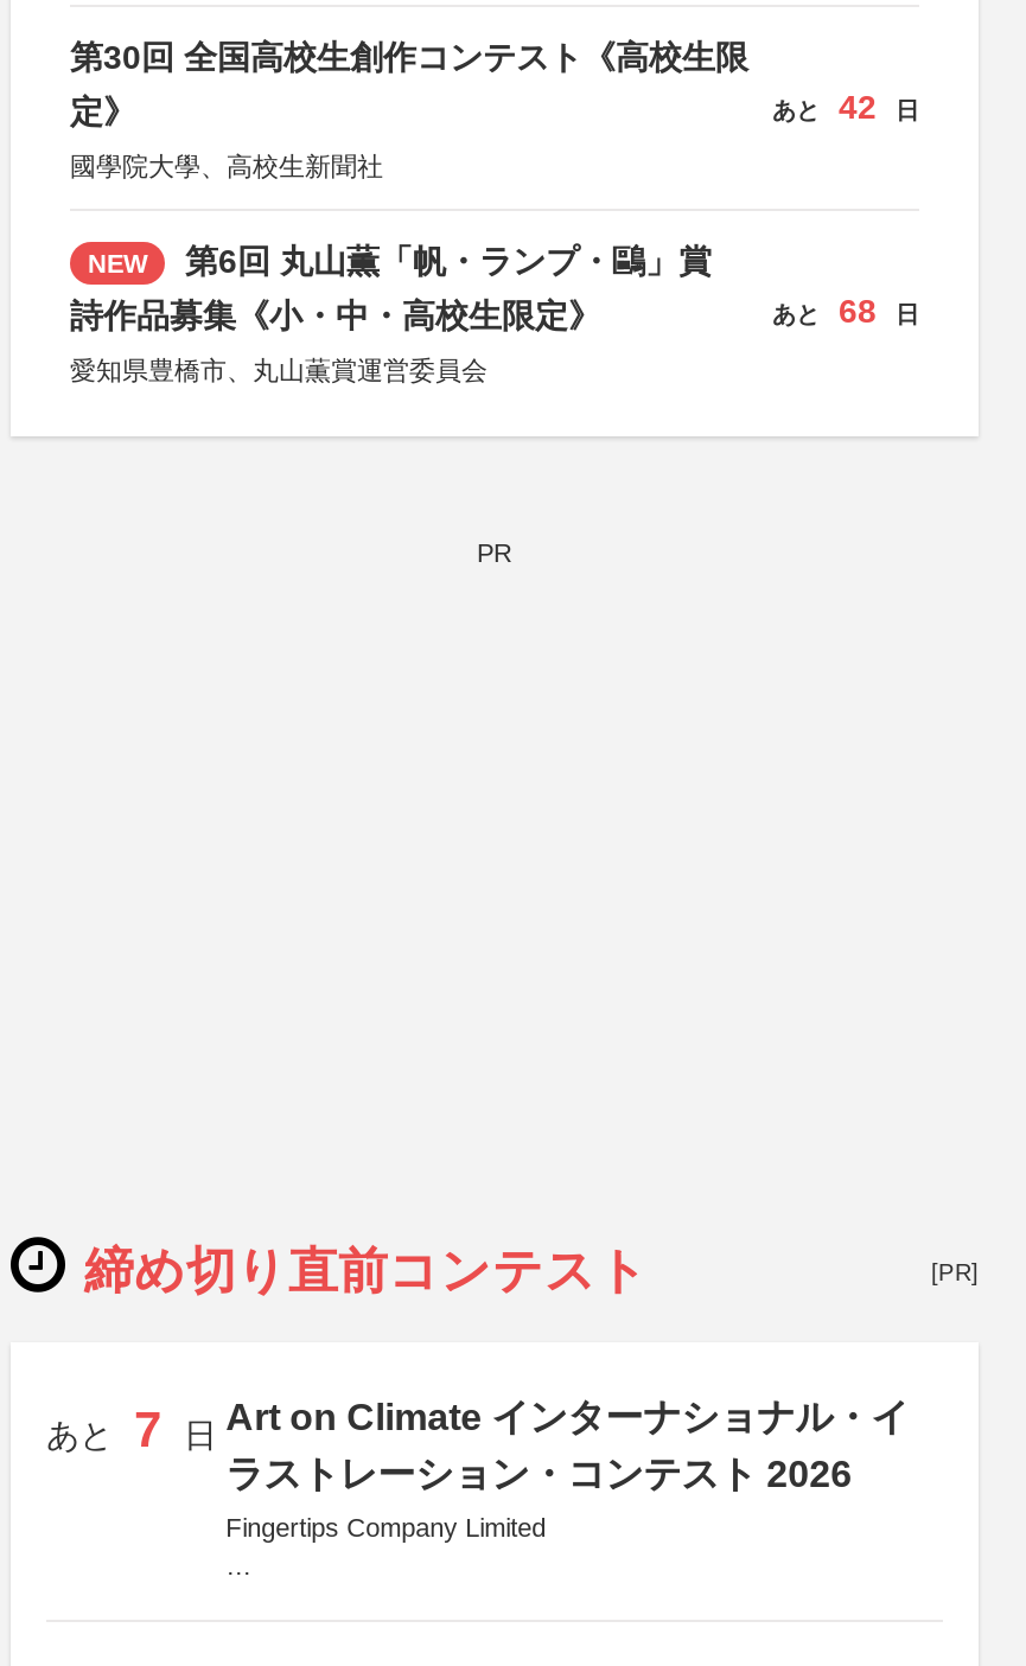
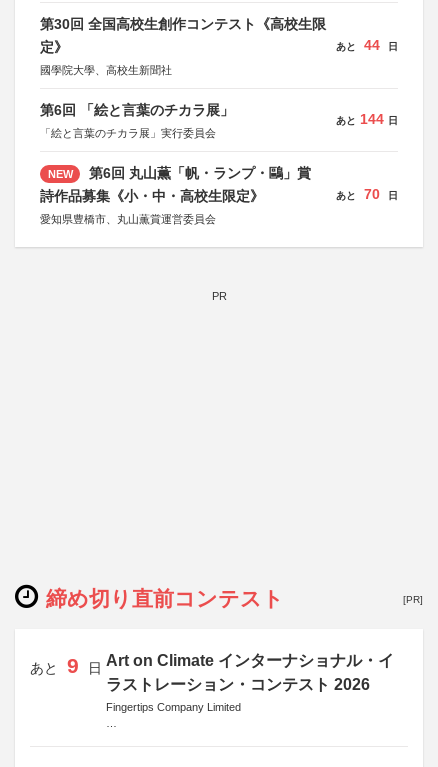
- あと 42 日
+ あと 44 日

+ 第6回 「絵と言葉のチカラ展」
+ 「絵と言葉のチカラ展」実行委員会

+ あと 144 日

- あと 68 日
+ あと 70 日

- あと 7 日 Art on Climate インターナショナル・イ
+ あと 9 日 Art on Climate インターナショナル・イ
